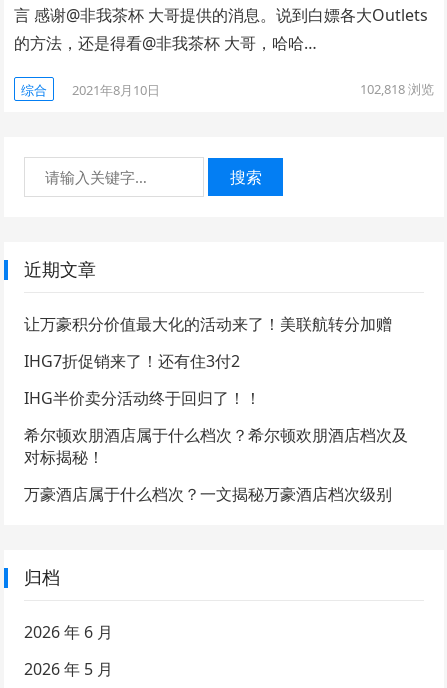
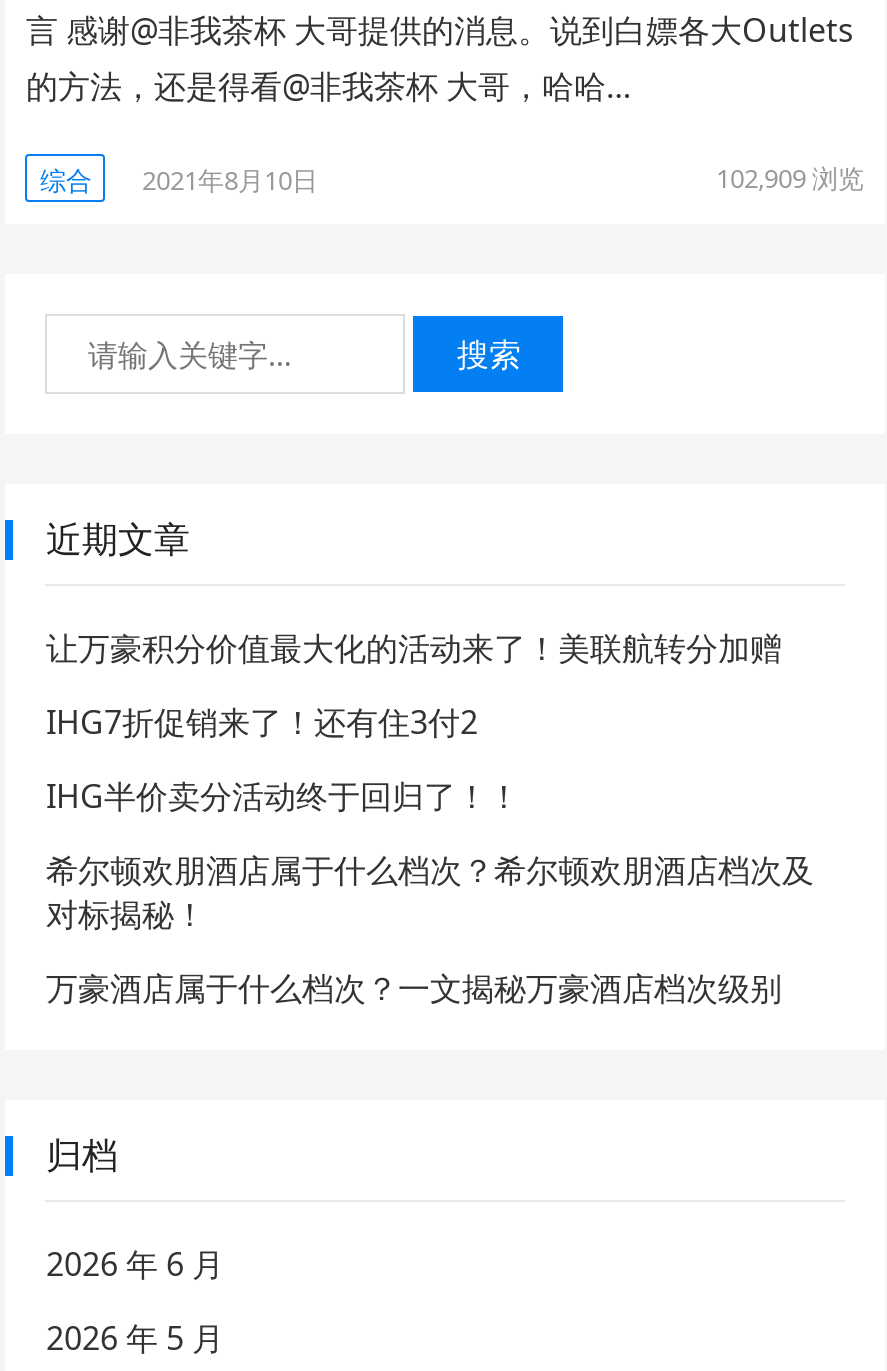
- 102,818浏览
+ 102,909浏览
